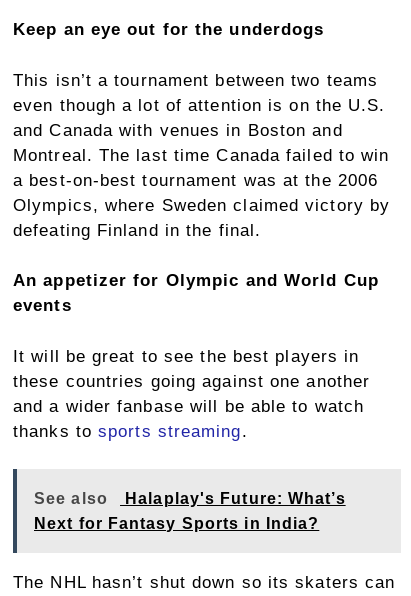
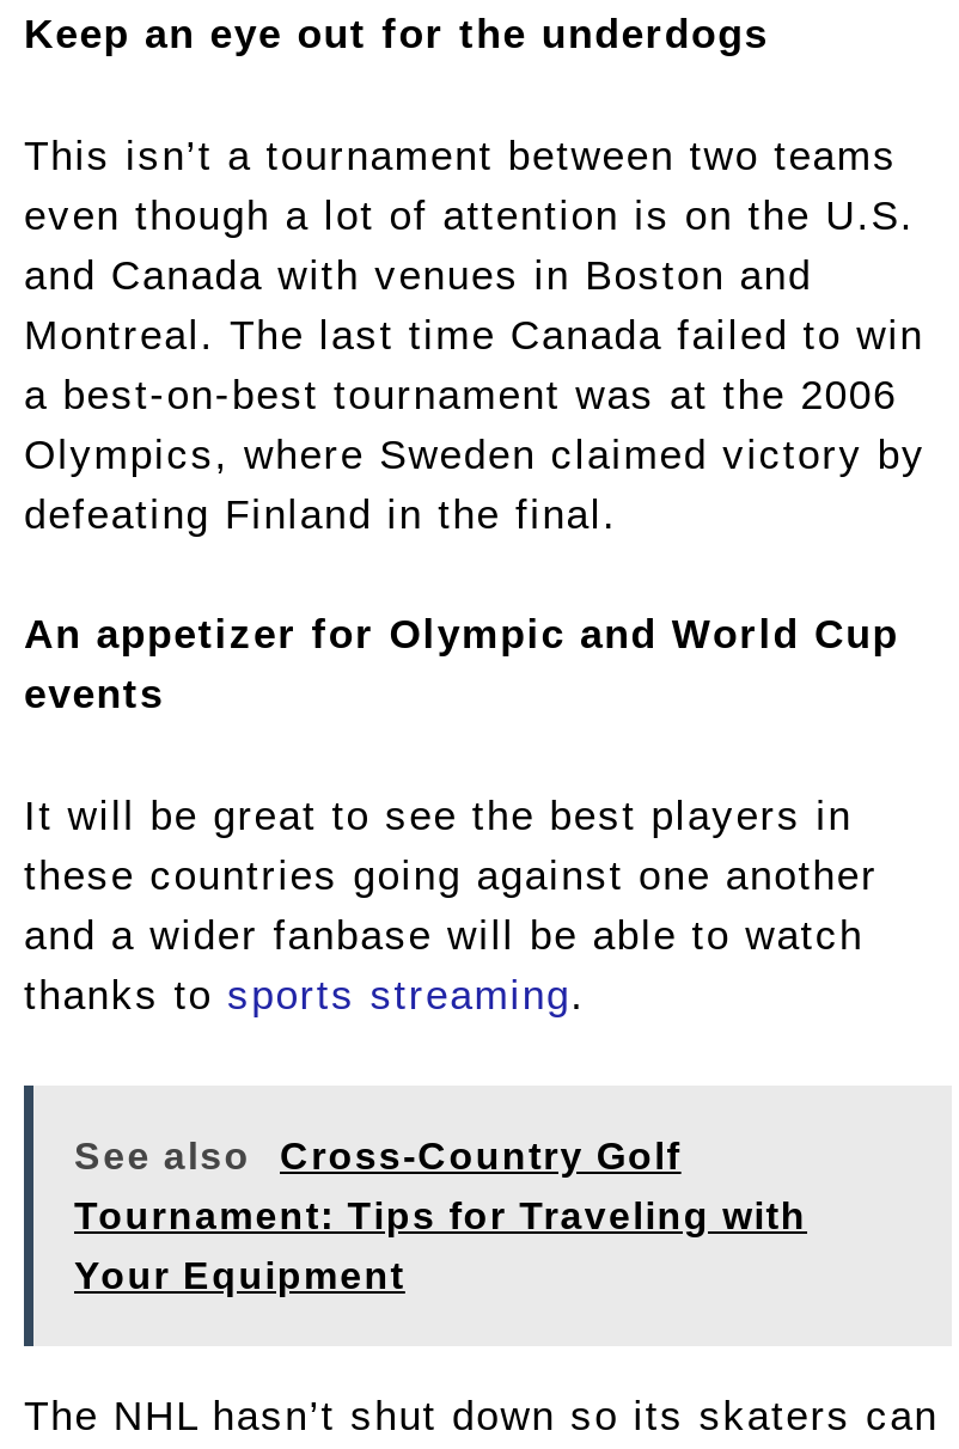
- Halaplay's Future: What’s
- Next for Fantasy Sports in India?
+ Cross-Country Golf
+ Tournament: Tips for Traveling with
+ Your Equipment
